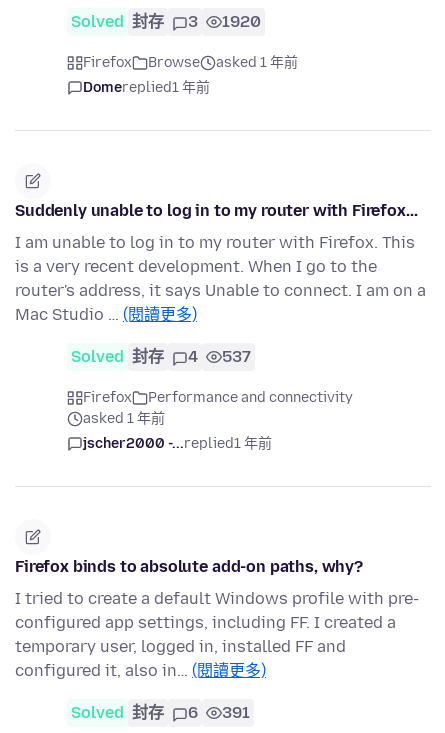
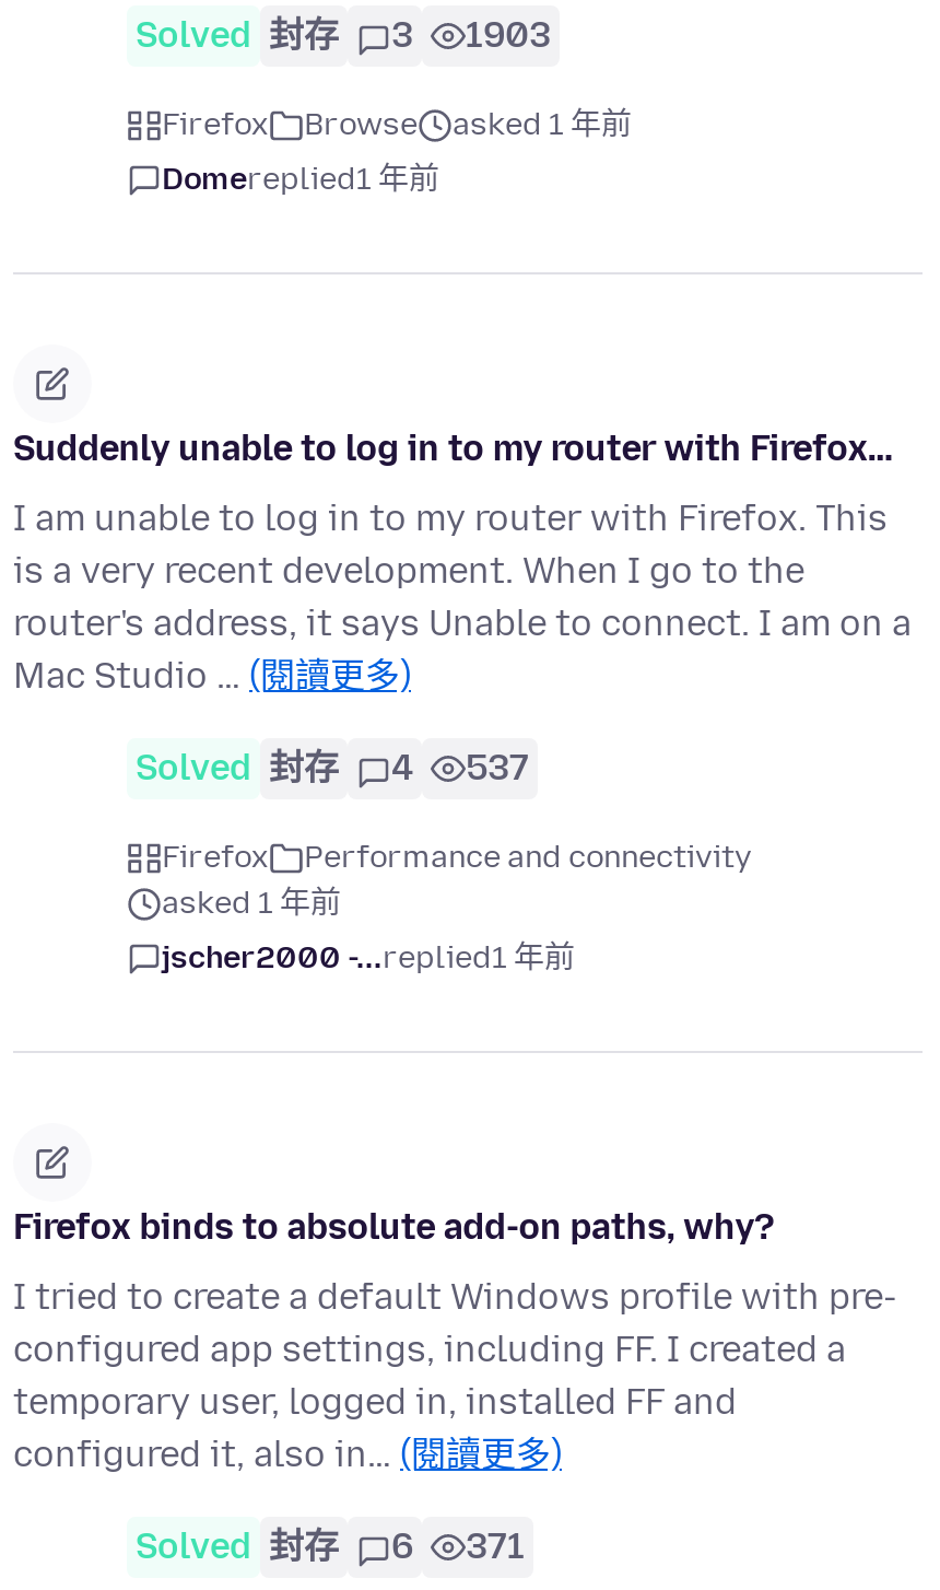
- Solved 封存 3 1920
+ Solved 封存 3 1903

- Solved 封存 6 391
+ Solved 封存 6 371
